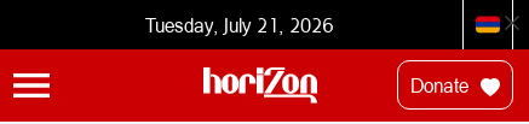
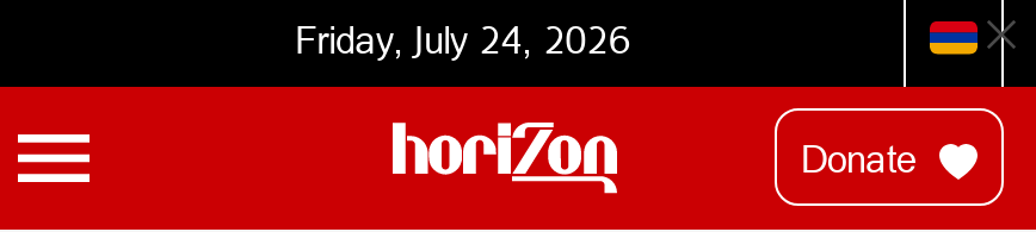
- Tuesday, July 21, 2026
+ Friday, July 24, 2026
